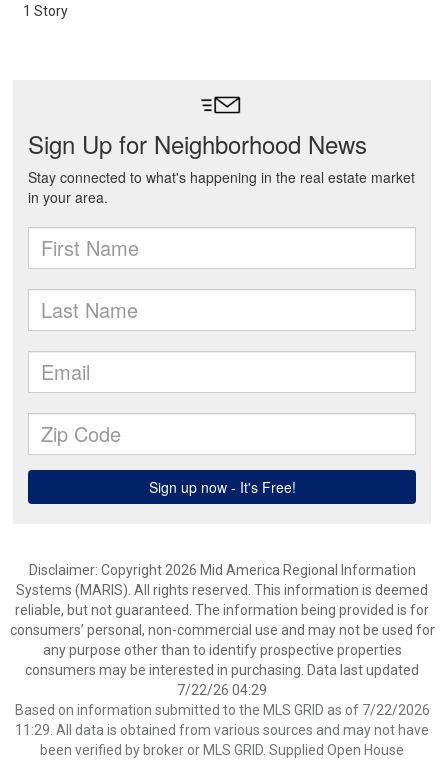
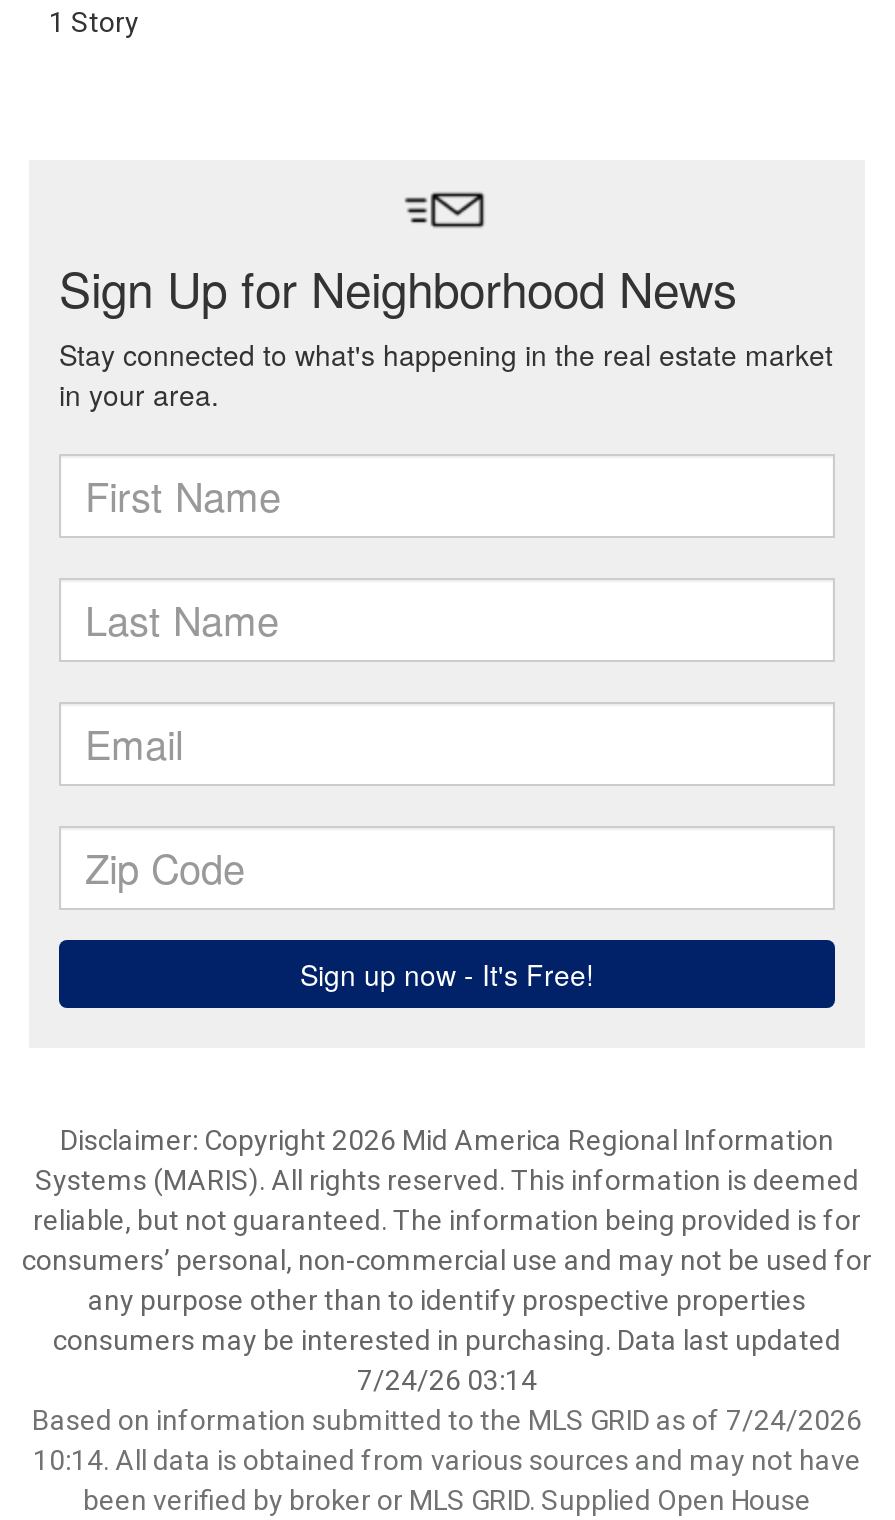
- 7/22/26 04:29
+ 7/24/26 03:14

- Based on information submitted to the MLS GRID as of 7/22/2026
+ Based on information submitted to the MLS GRID as of 7/24/2026

- 11:29. All data is obtained from various sources and may not have
+ 10:14. All data is obtained from various sources and may not have
